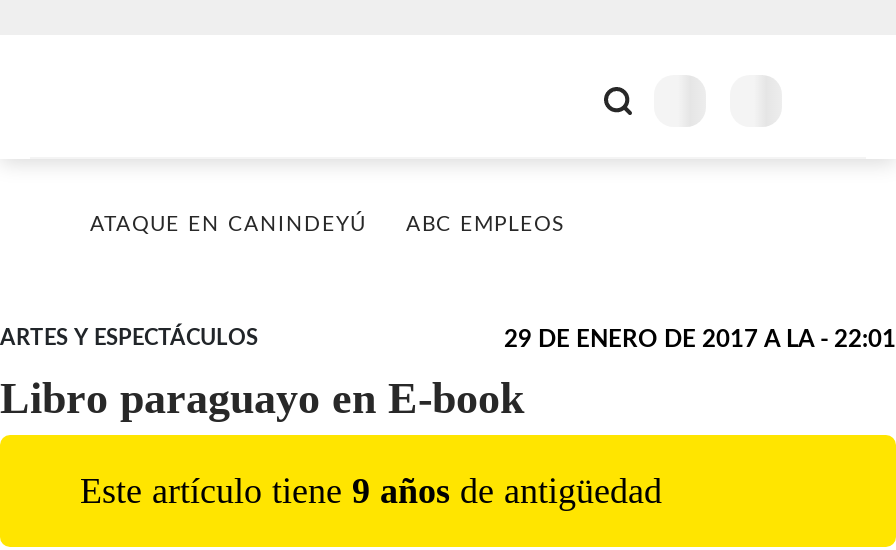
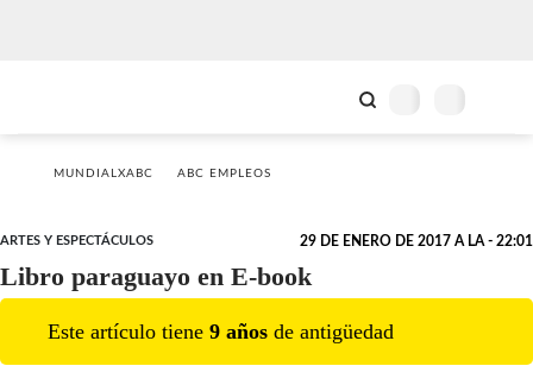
- ATAQUE EN CANINDEYÚ
+ MUNDIALXABC
